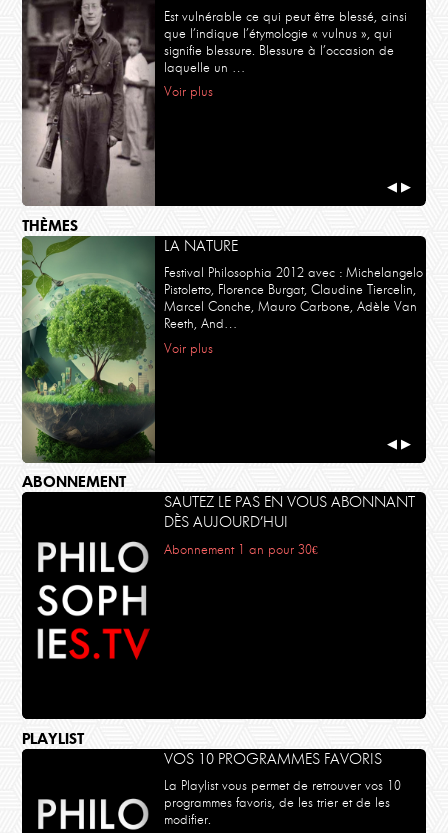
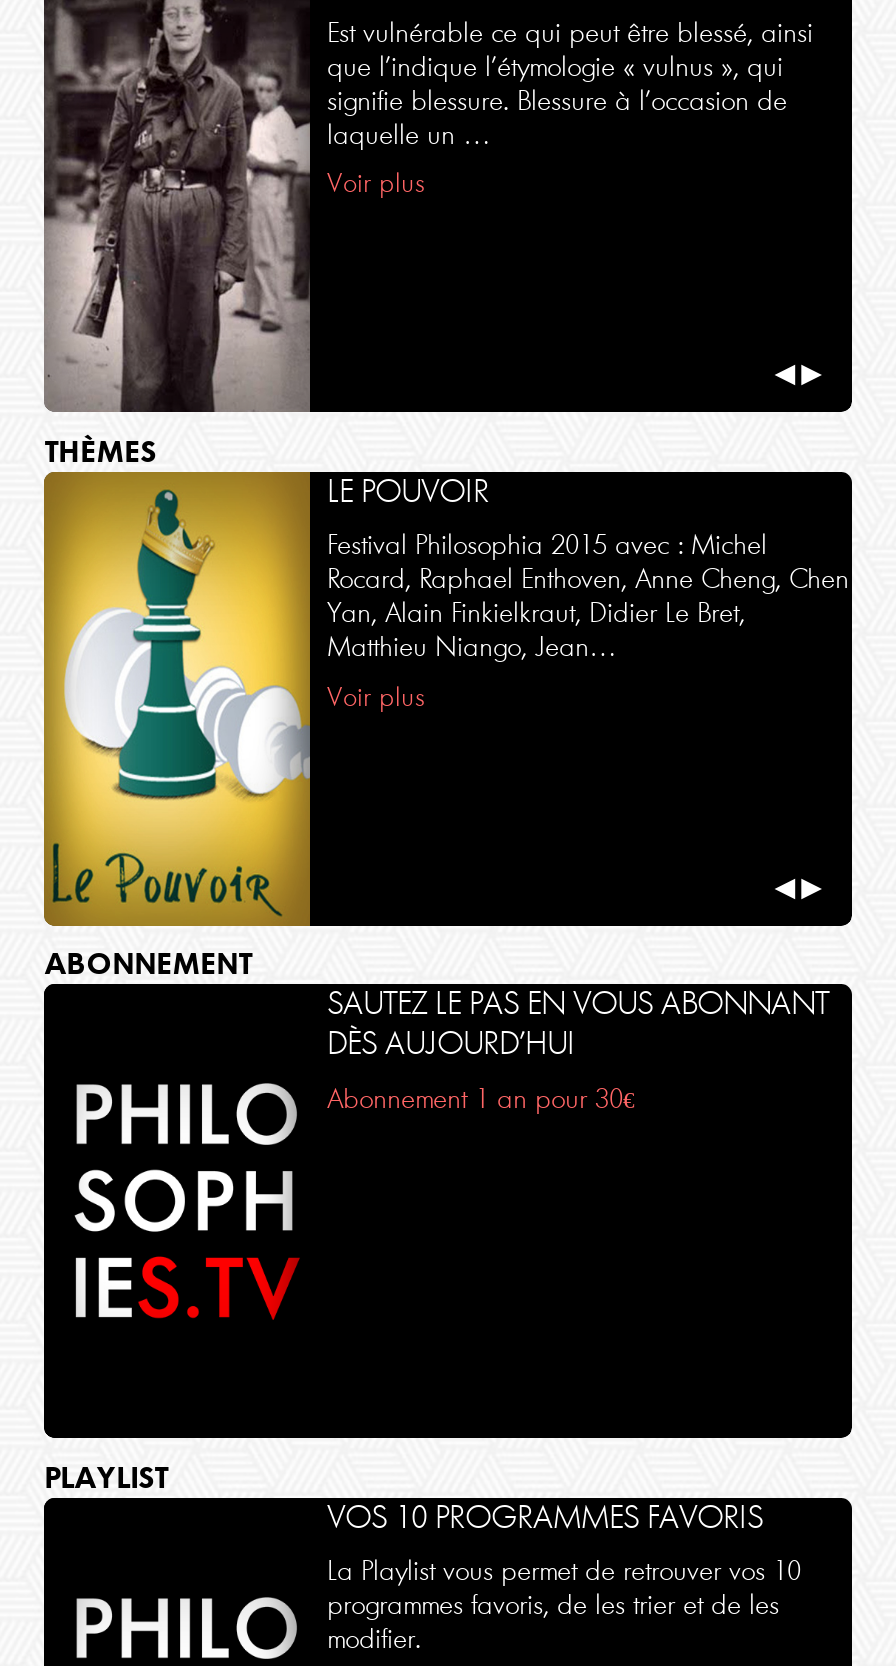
- [image]
- LA NATURE
+ [image]
+ LE POUVOIR

- Festival Philosophia 2012 avec : Michelangelo
- Pistoletto, Florence Burgat, Claudine Tiercelin,
- Marcel Conche, Mauro Carbone, Adèle Van
- Reeth, And…
+ Festival Philosophia 2015 avec : Michel
+ Rocard, Raphael Enthoven, Anne Cheng, Chen
+ Yan, Alain Finkielkraut, Didier Le Bret,
+ Matthieu Niango, Jean…
